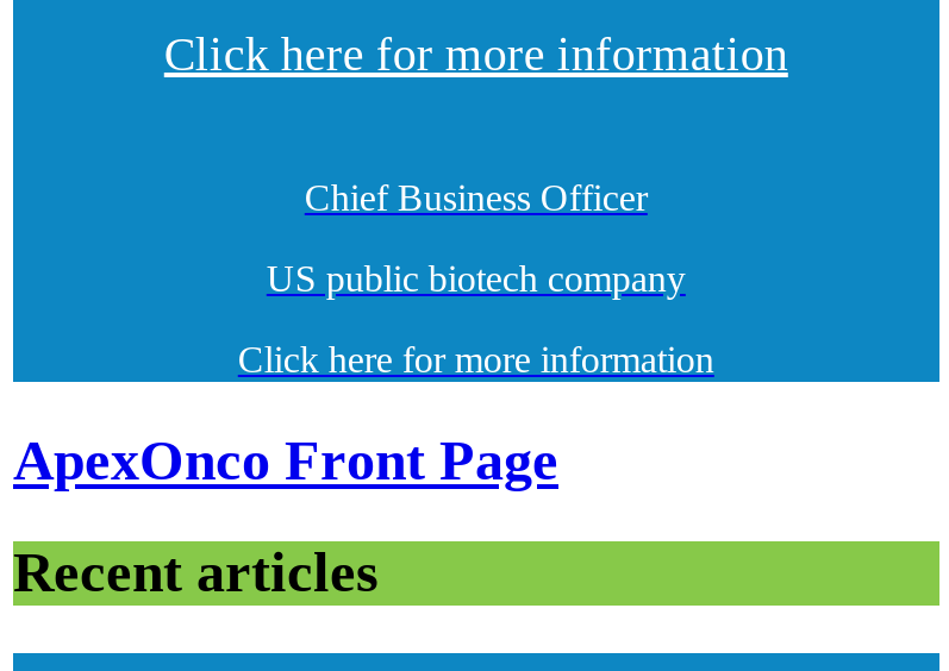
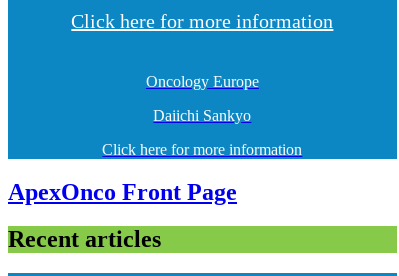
- Chief Business Officer
- US public biotech company
+ Oncology Europe
+ Daiichi Sankyo
